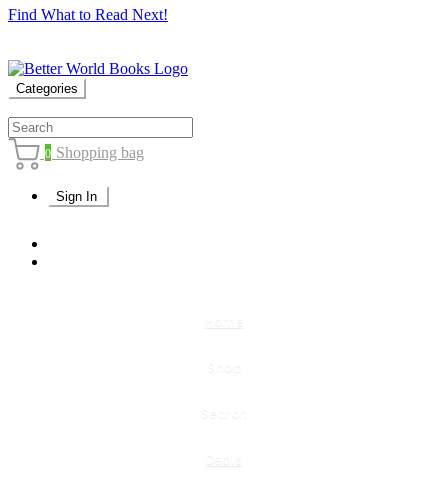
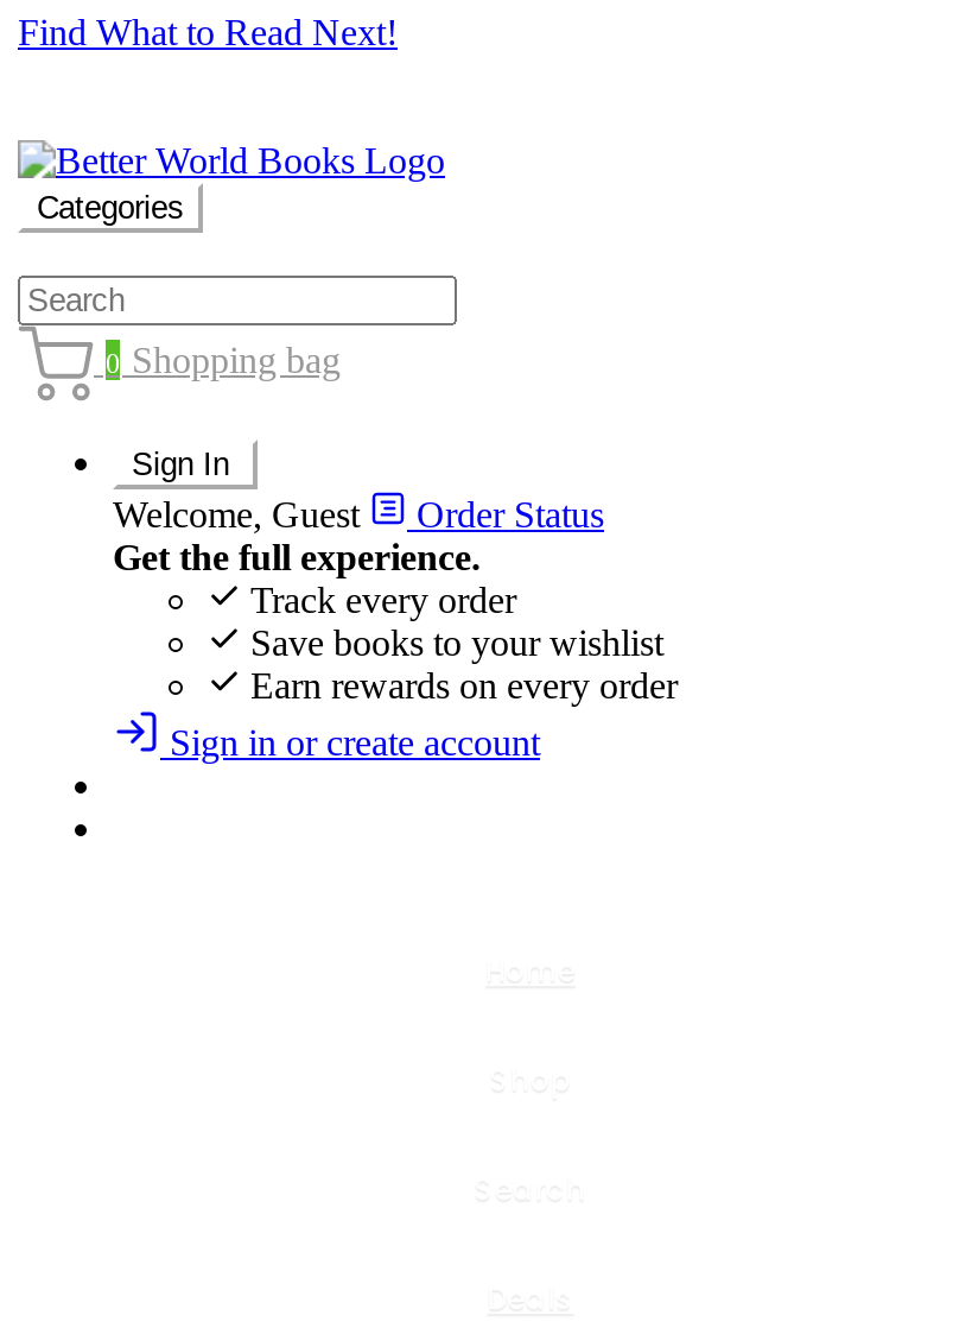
+ Welcome, Guest
+ Order Status
+ Get the full experience.
+ Track every order
+ Save books to your wishlist
+ Earn rewards on every order
+ Sign in or create account
